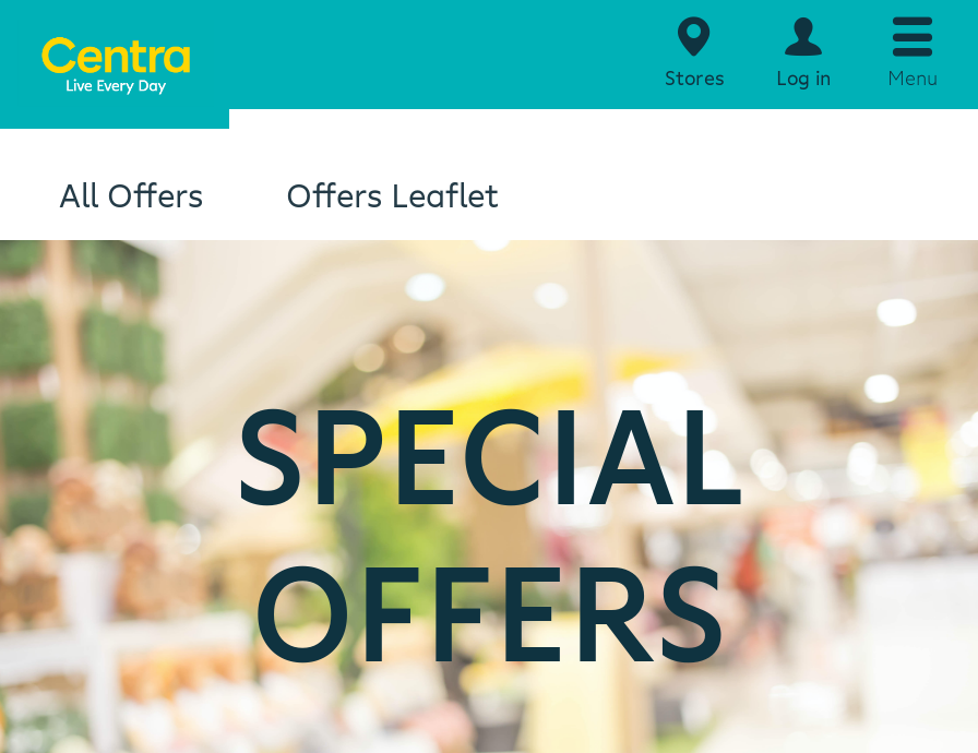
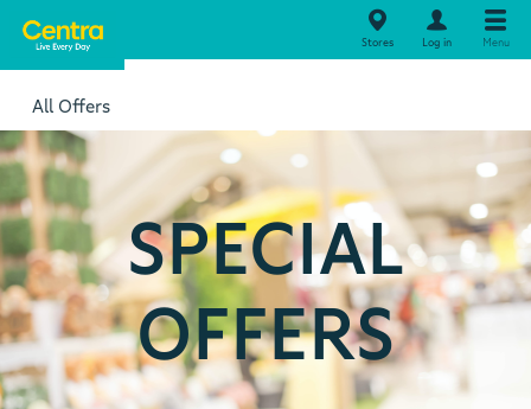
- Offers Leaflet
